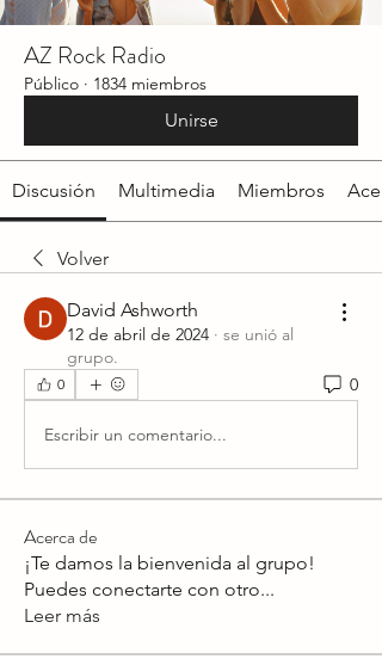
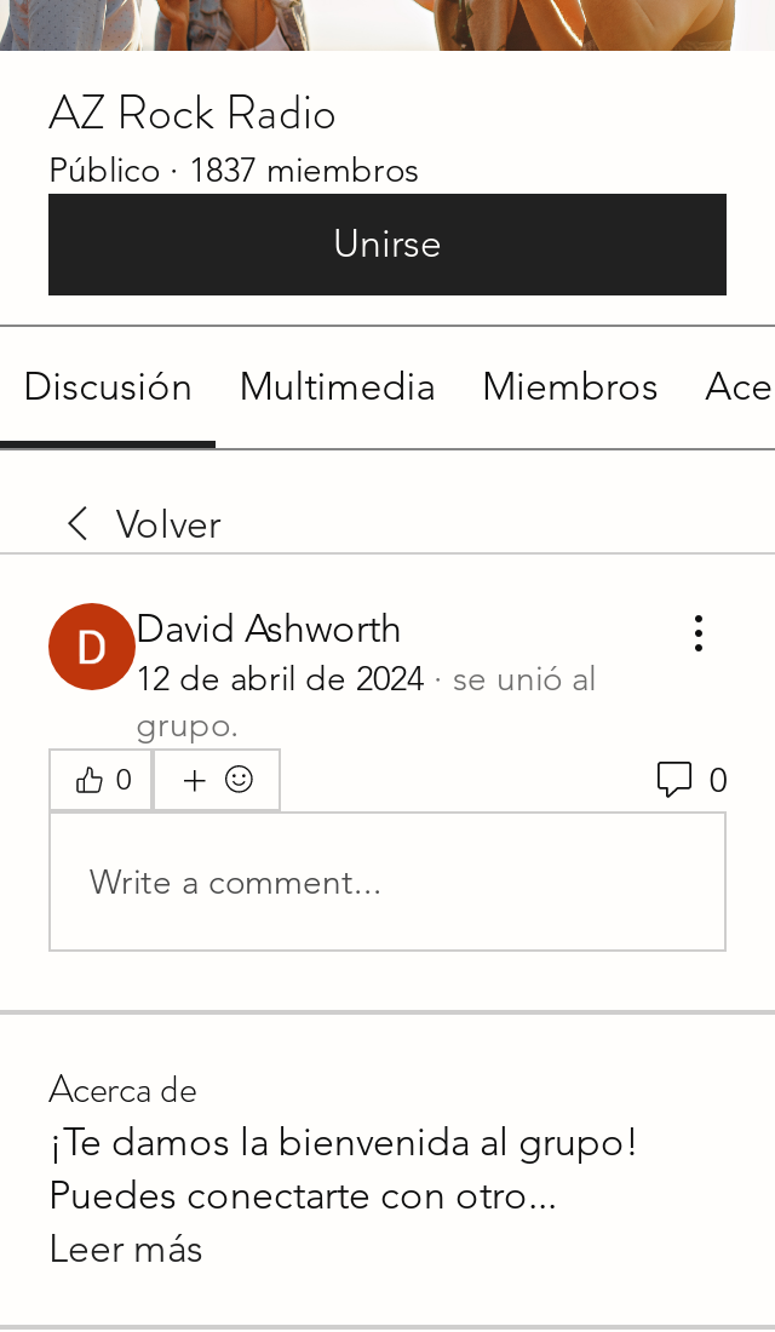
- Público · 1834 miembros
+ Público · 1837 miembros

- Escribir un comentario...
+ Write a comment...
